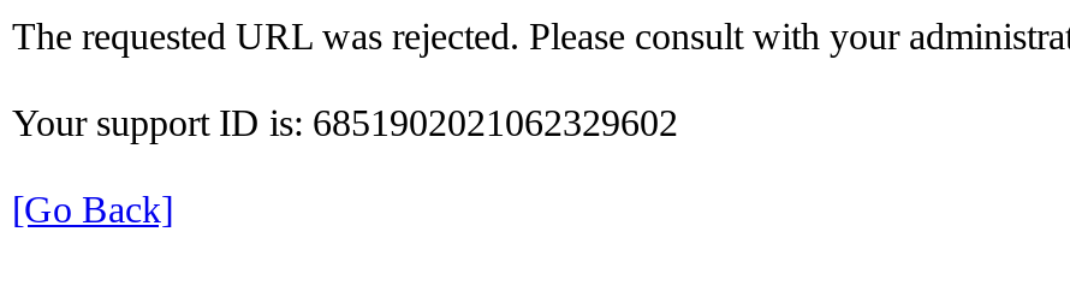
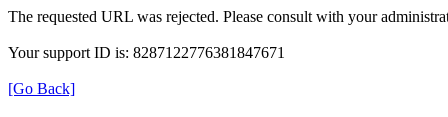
- Your support ID is: 6851902021062329602
+ Your support ID is: 8287122776381847671
